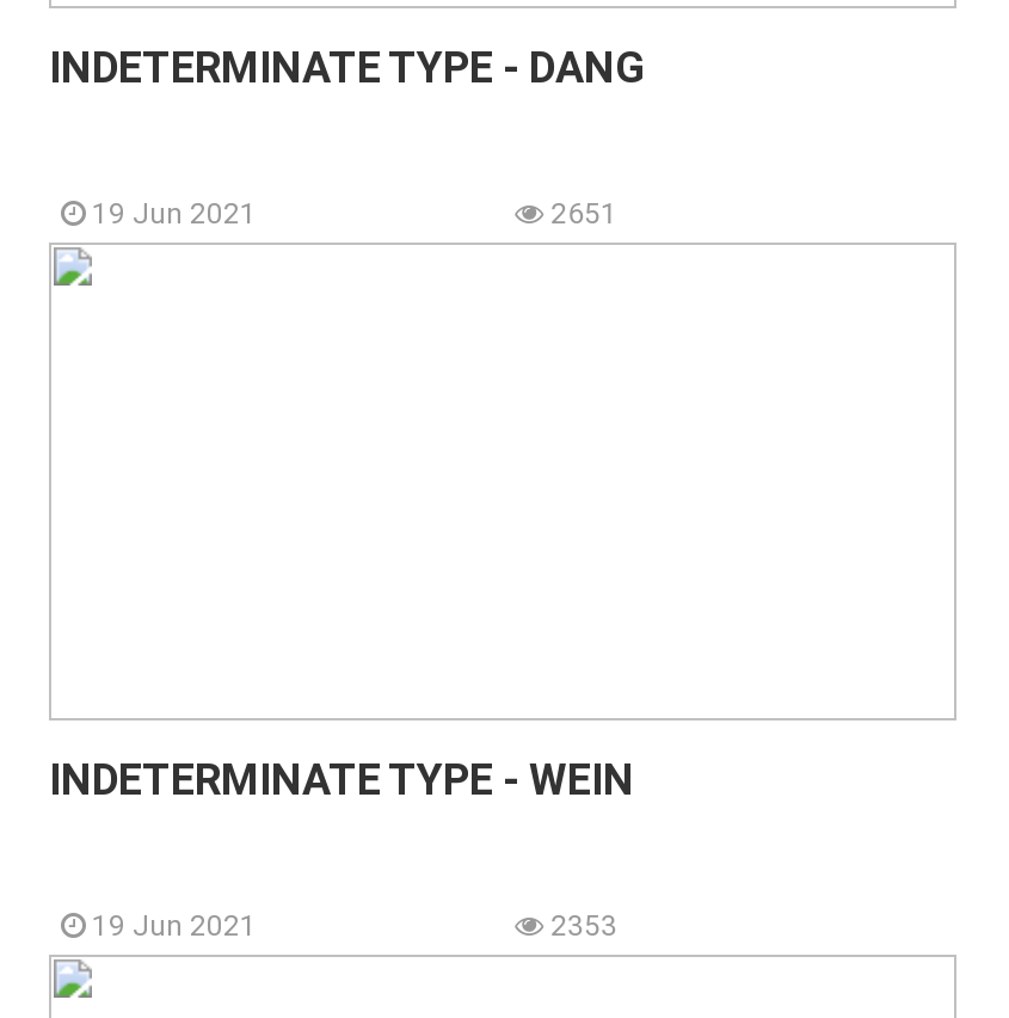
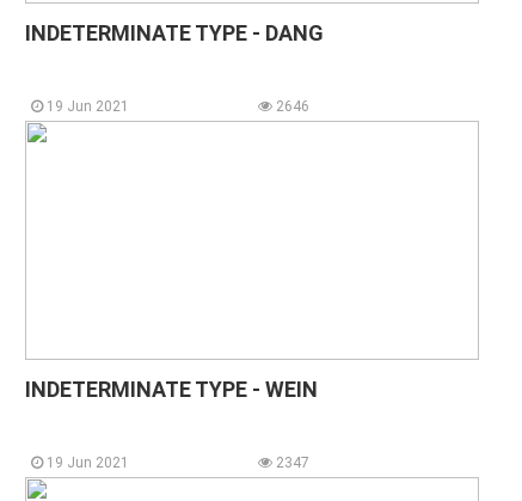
- 2651
+ 2646

- 2353
+ 2347
